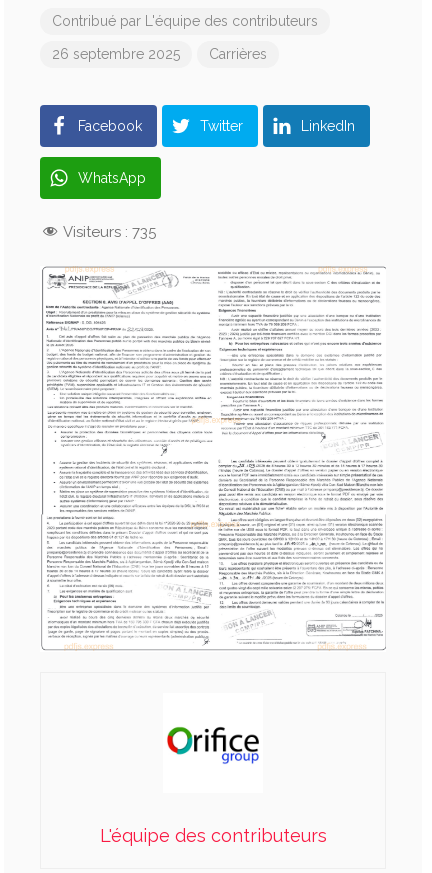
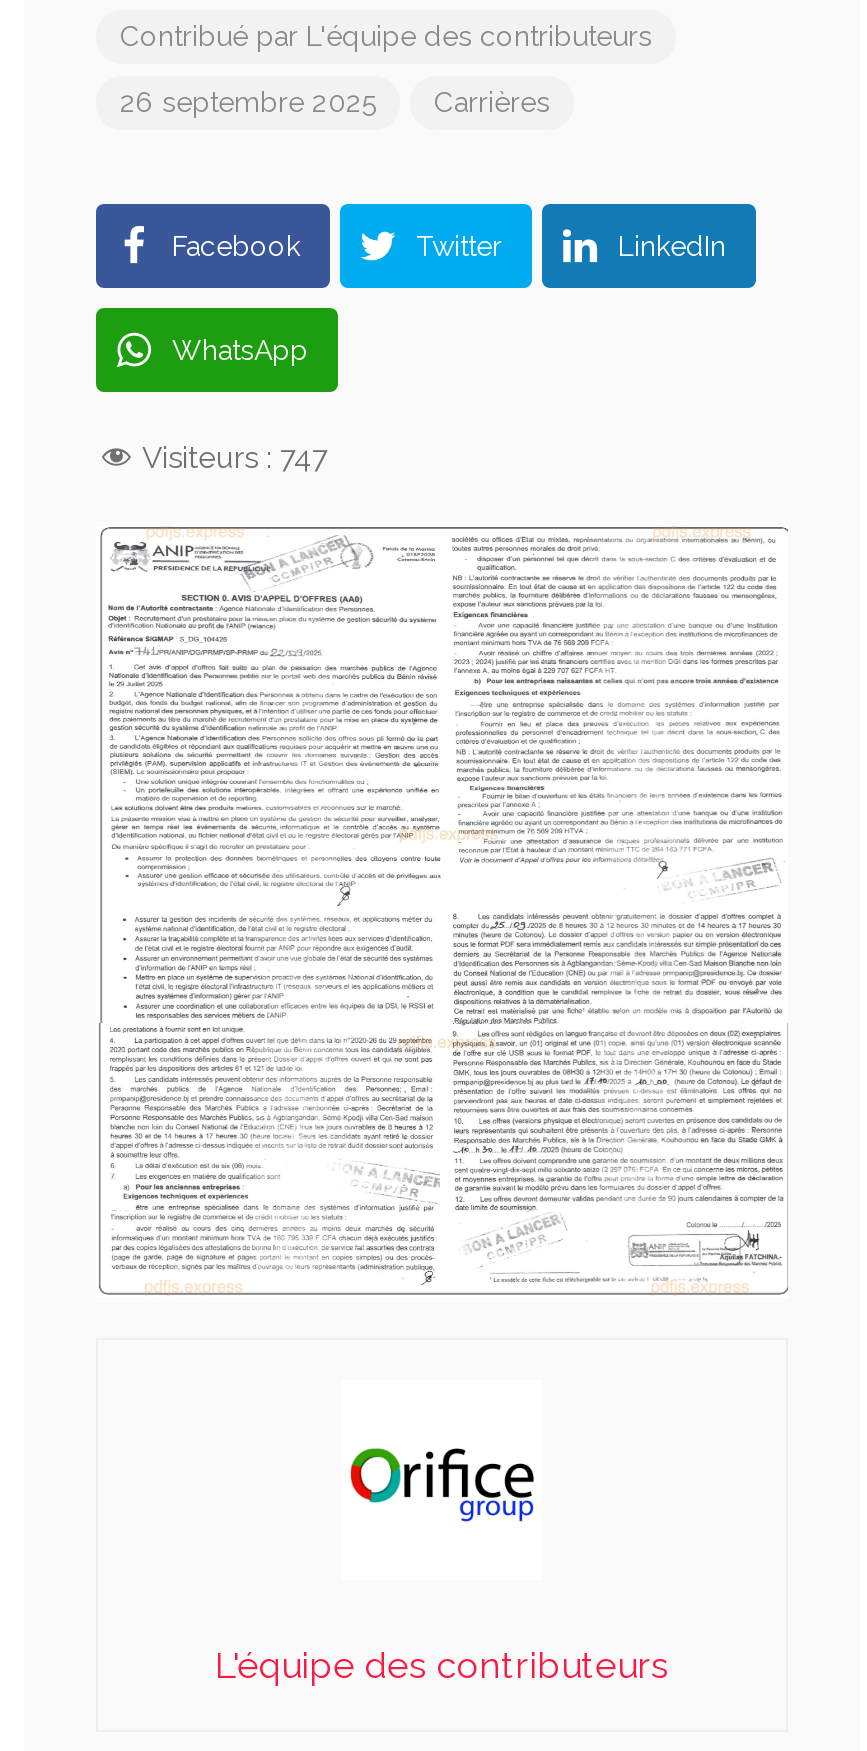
- Visiteurs : 735
+ Visiteurs : 747
